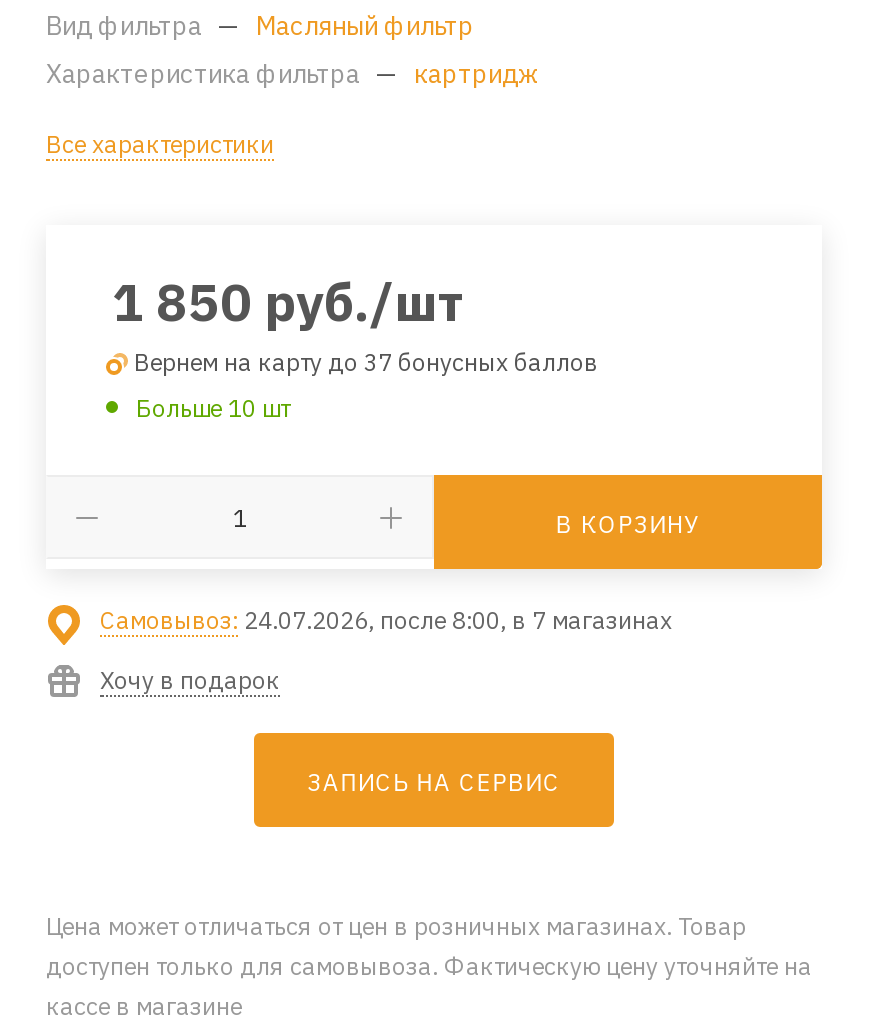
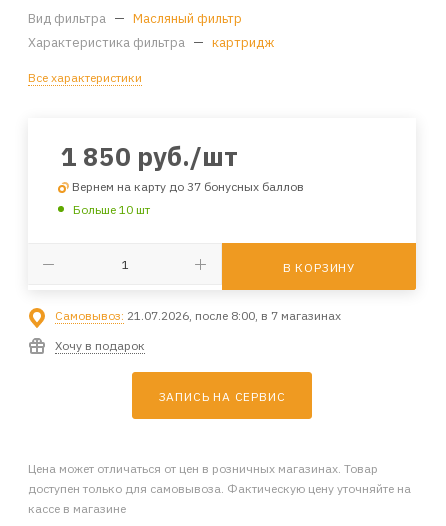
- Самовывоз: 24.07.2026, после 8:00, в 7 магазинах
+ Самовывоз: 21.07.2026, после 8:00, в 7 магазинах
